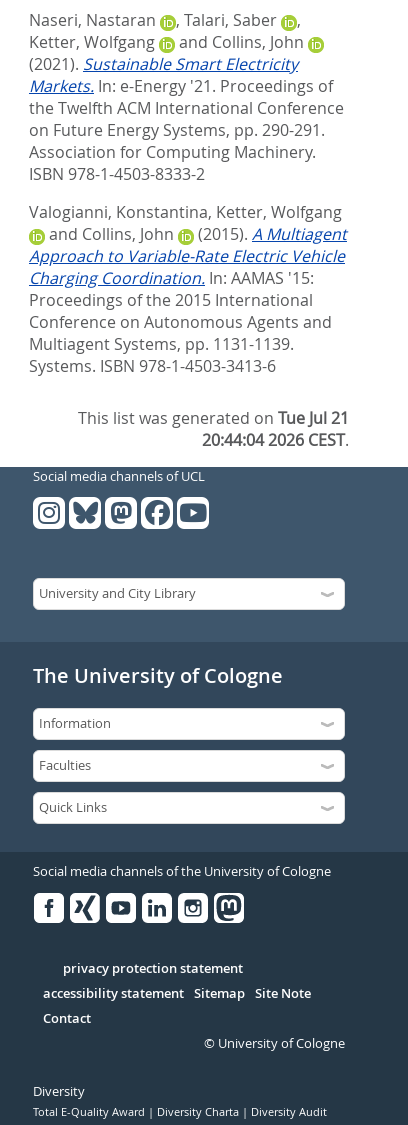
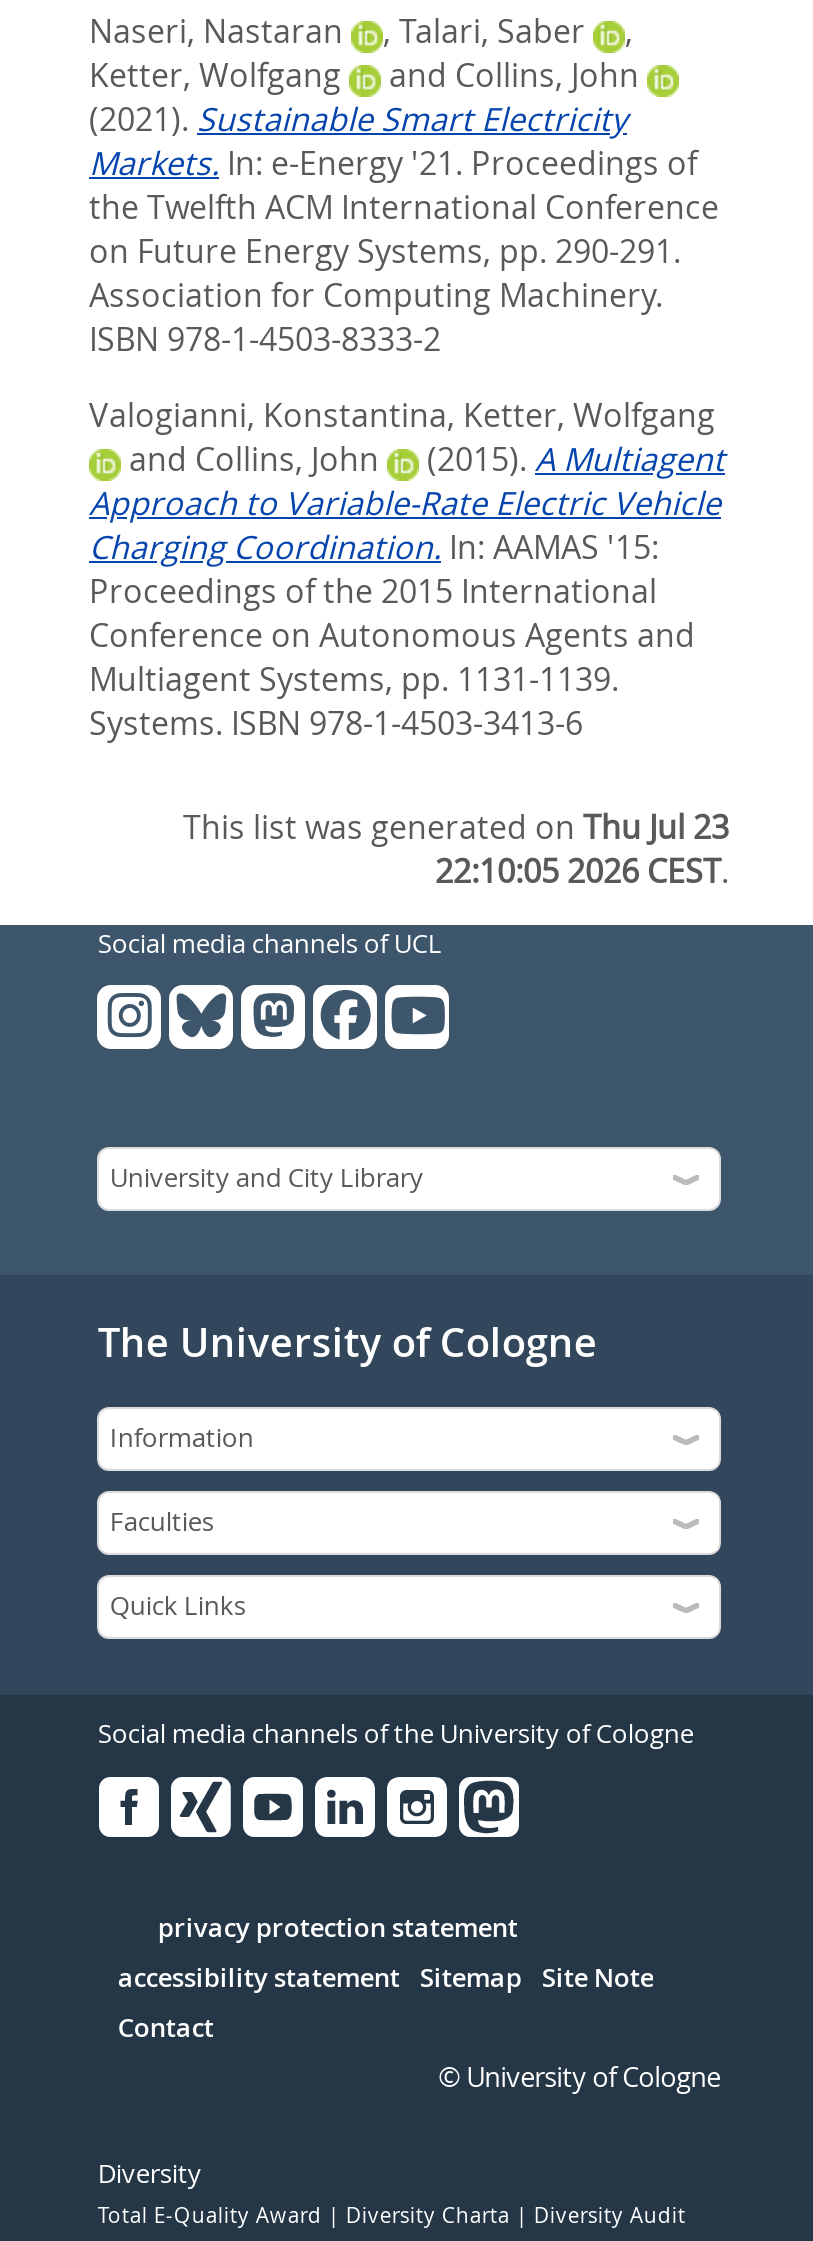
- This list was generated on Tue Jul 21
+ This list was generated on Thu Jul 23

- 20:44:04 2026 CEST.
+ 22:10:05 2026 CEST.
